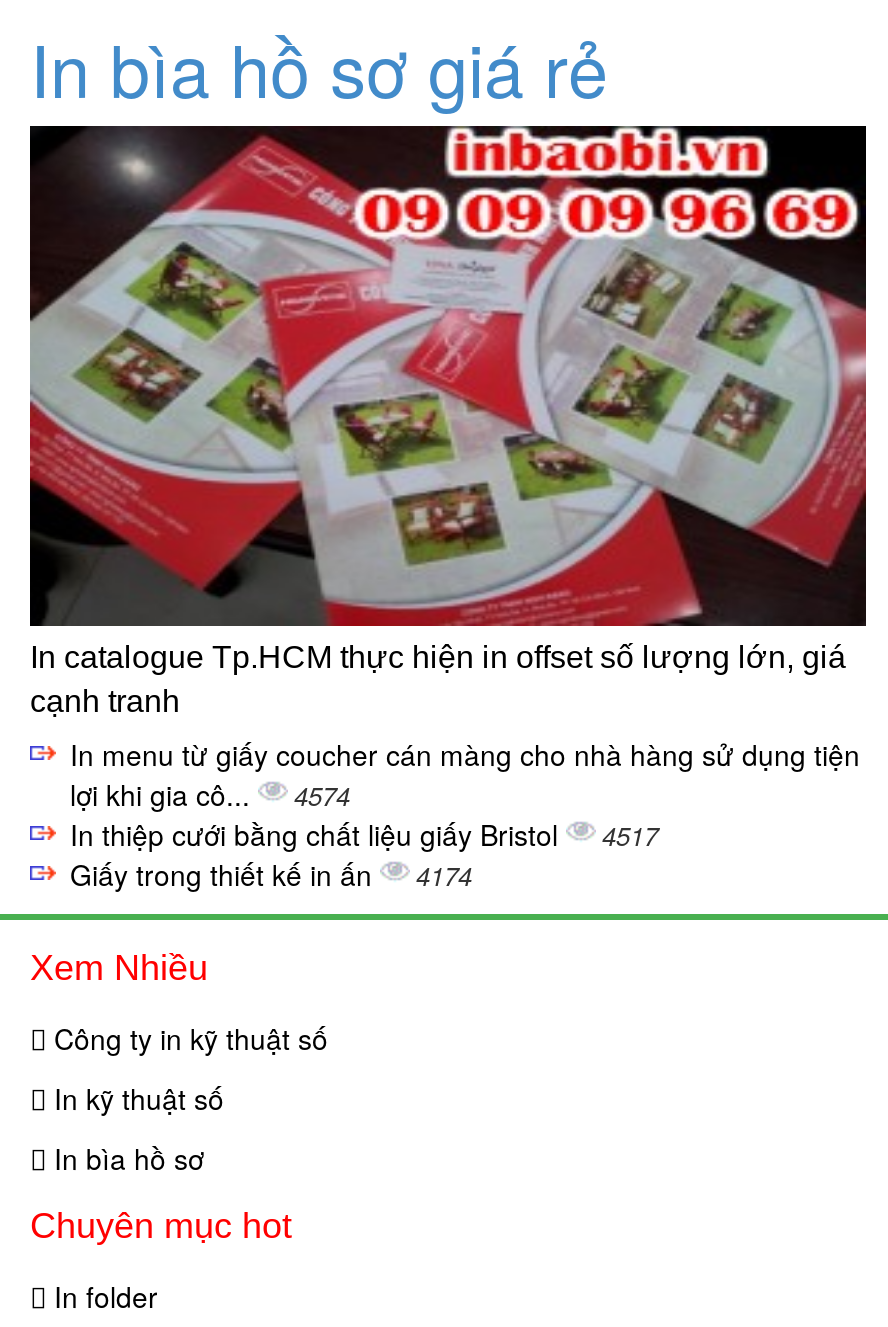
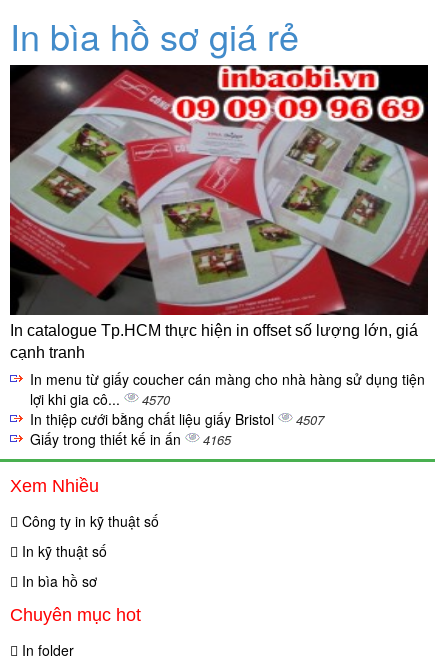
- lợi khi gia cô... 4574
+ lợi khi gia cô... 4570

- In thiệp cưới bằng chất liệu giấy Bristol 4517
+ In thiệp cưới bằng chất liệu giấy Bristol 4507

- Giấy trong thiết kế in ấn 4174
+ Giấy trong thiết kế in ấn 4165
